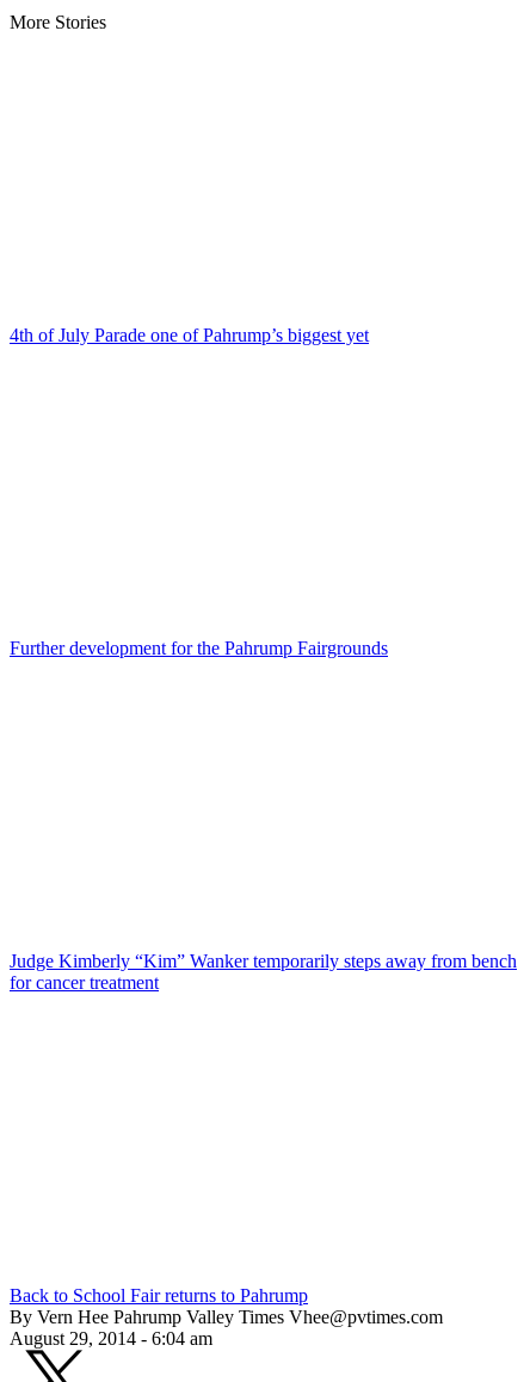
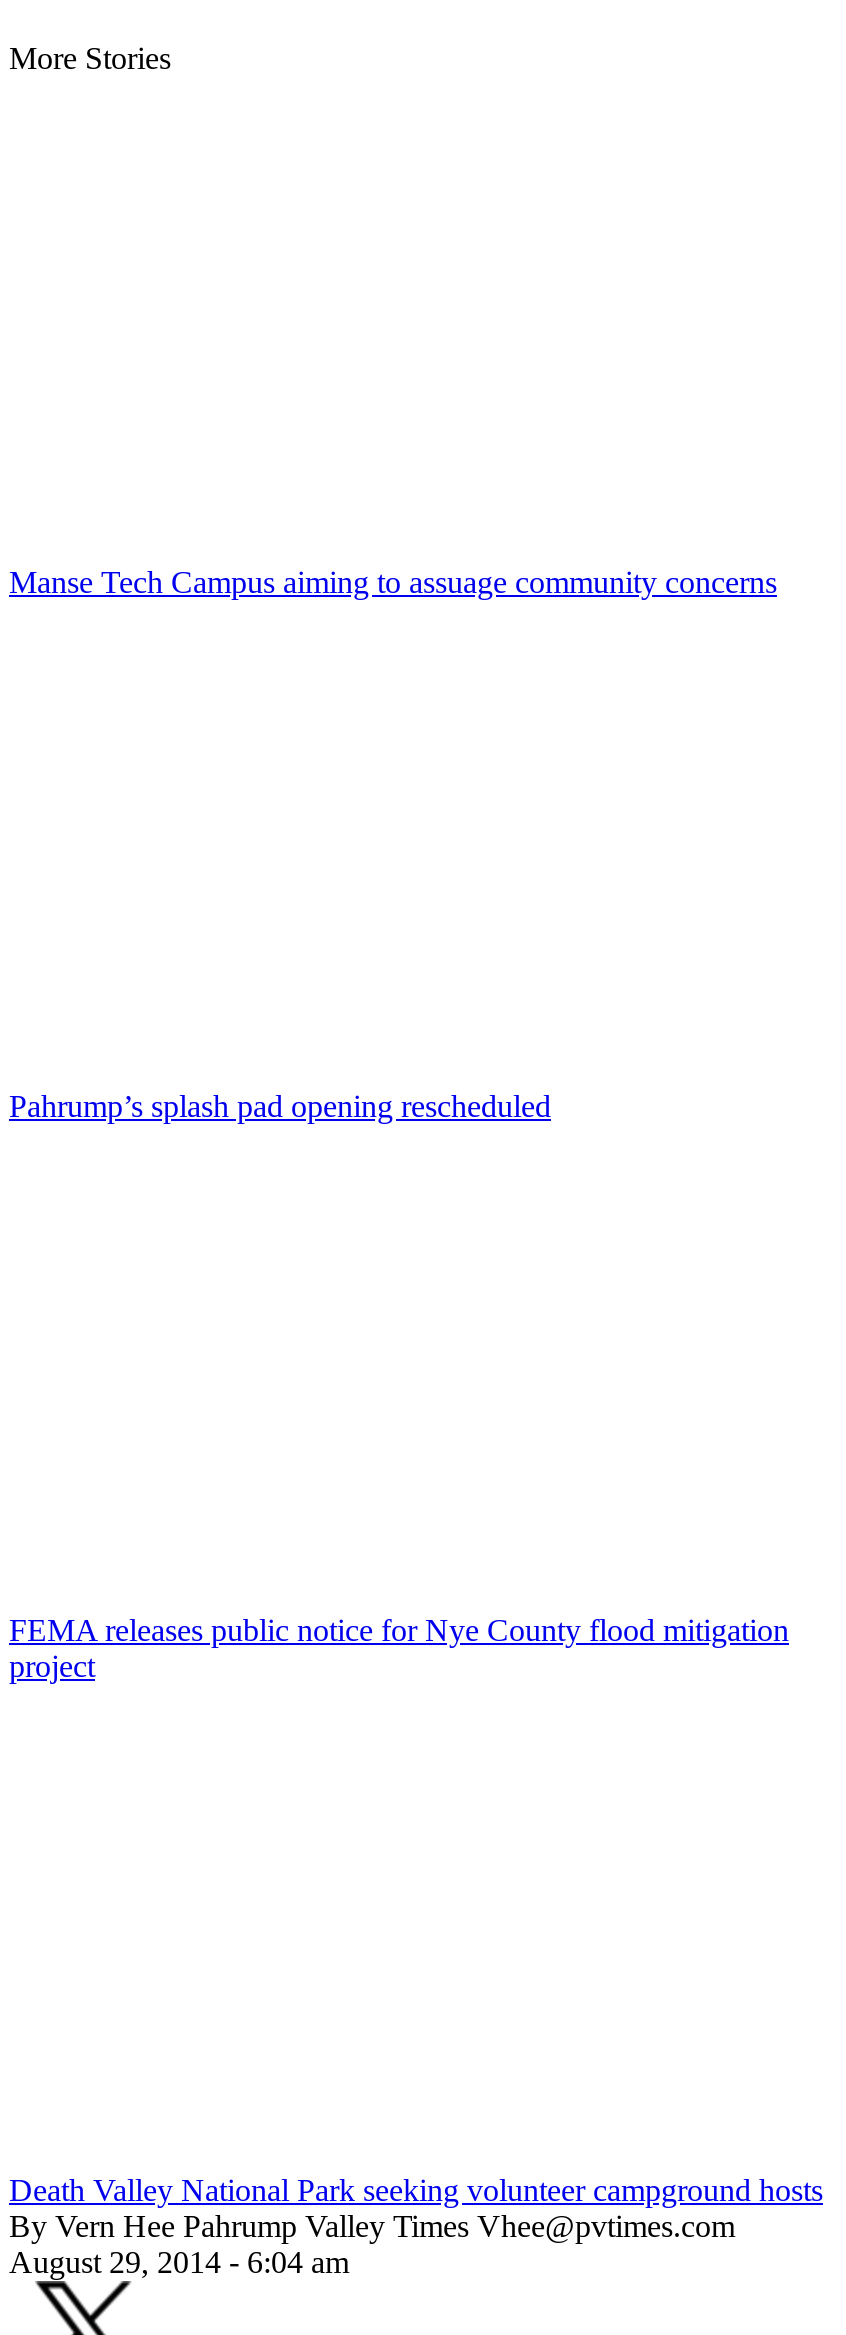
- 4th of July Parade one of Pahrump’s biggest yet
+ Manse Tech Campus aiming to assuage community concerns

- Further development for the Pahrump Fairgrounds
+ Pahrump’s splash pad opening rescheduled

- Judge Kimberly “Kim” Wanker temporarily steps away from bench
- for cancer treatment
+ FEMA releases public notice for Nye County flood mitigation
+ project

- Back to School Fair returns to Pahrump
+ Death Valley National Park seeking volunteer campground hosts
